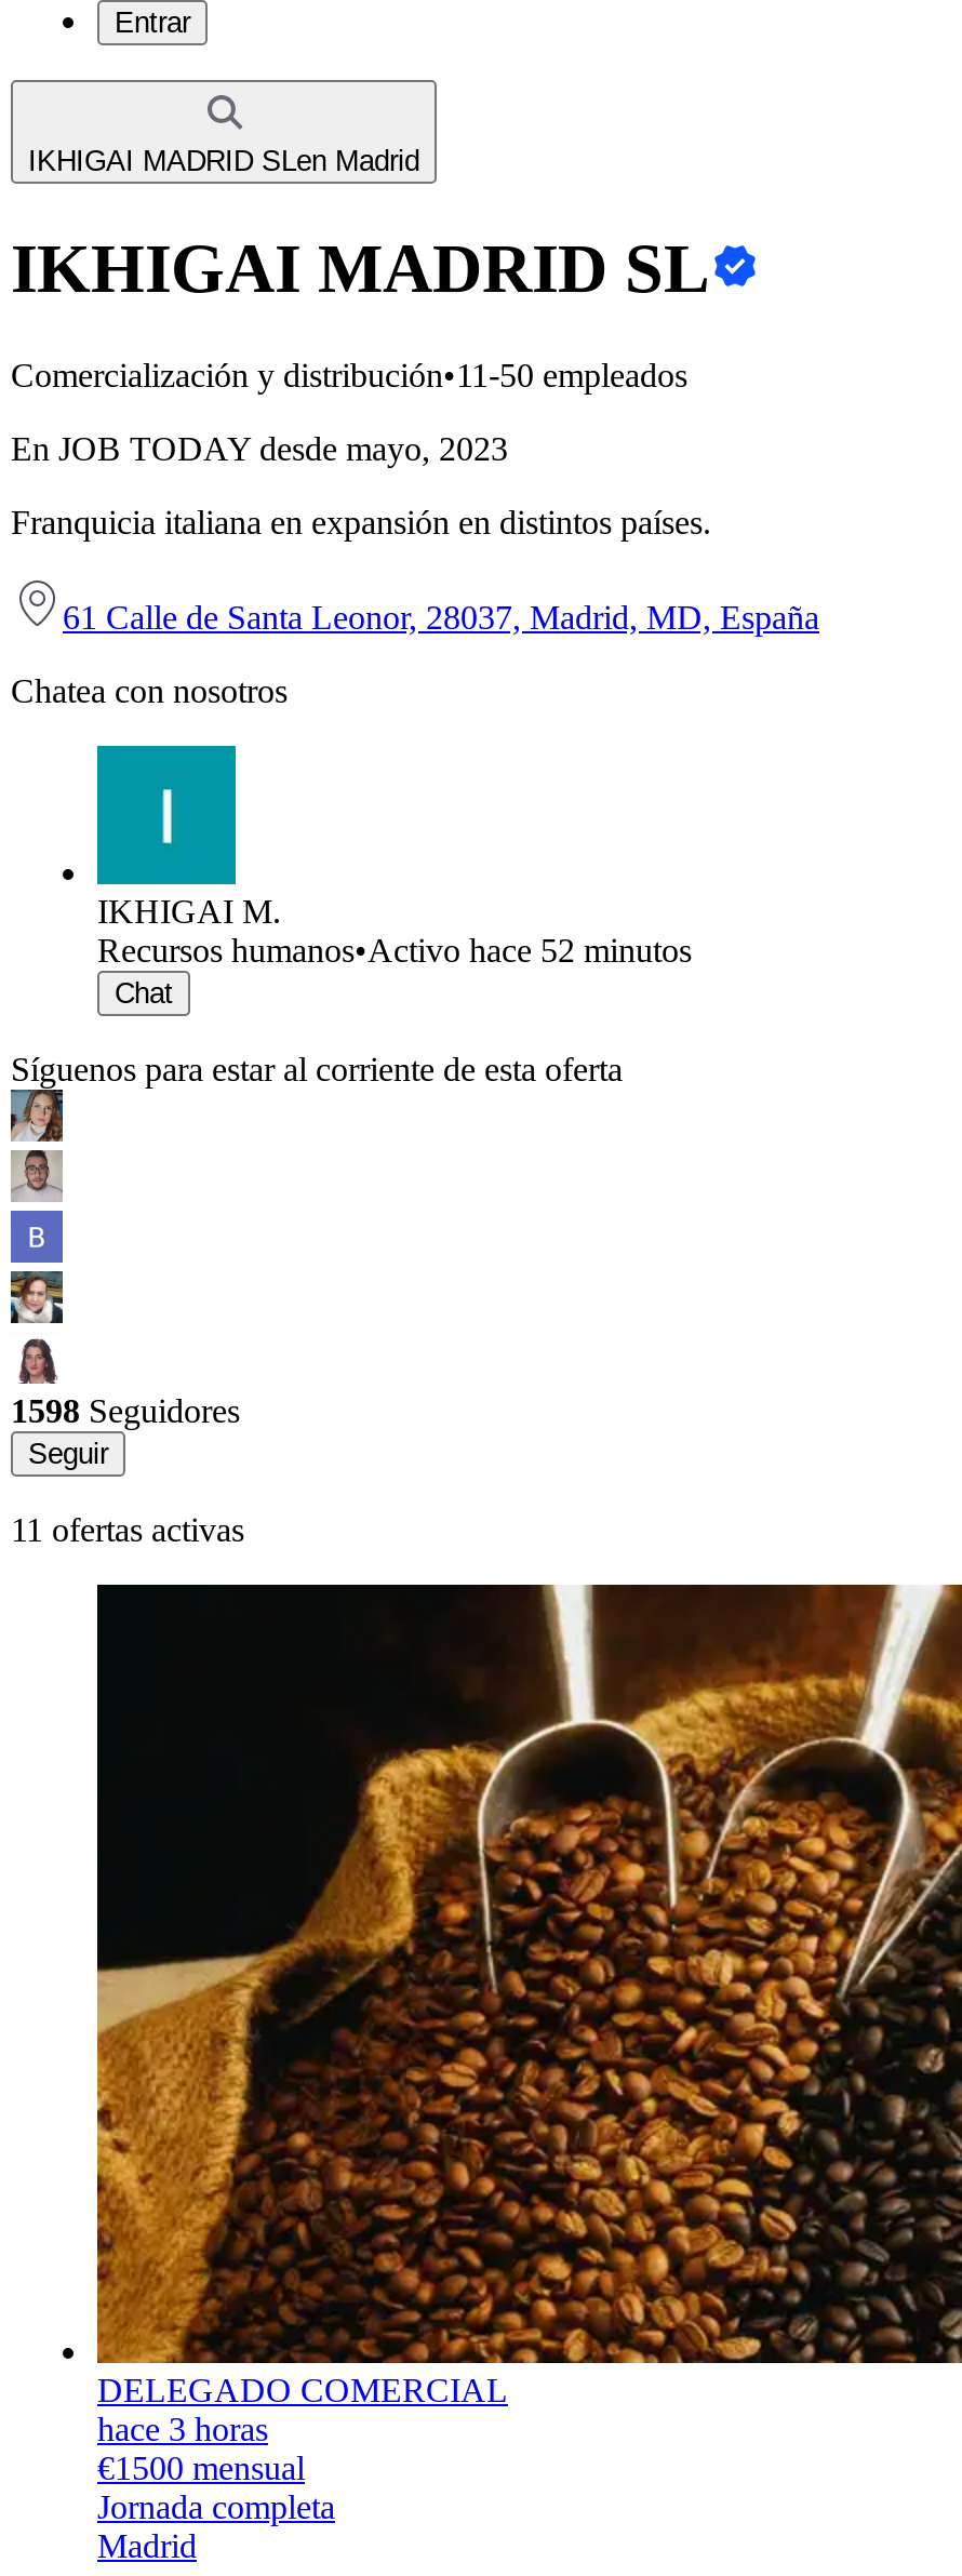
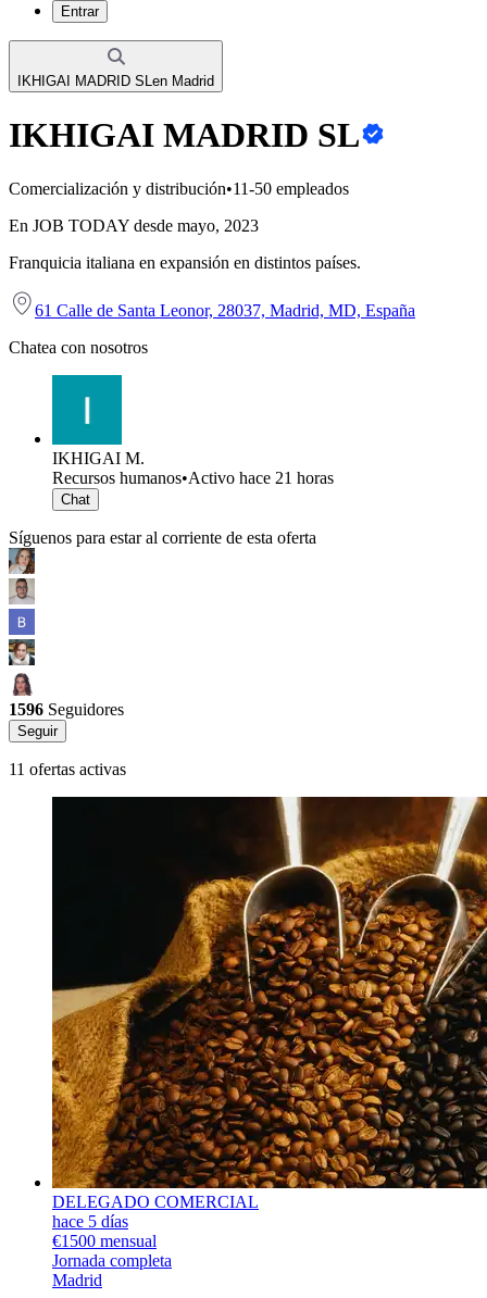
- Recursos humanos•Activo hace 52 minutos
+ Recursos humanos•Activo hace 21 horas

- 1598 Seguidores
+ 1596 Seguidores

- hace 3 horas
+ hace 5 días
